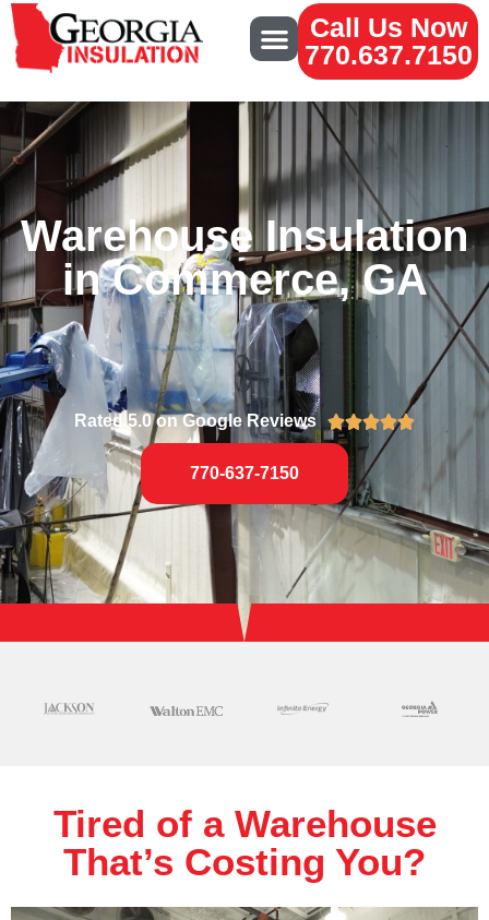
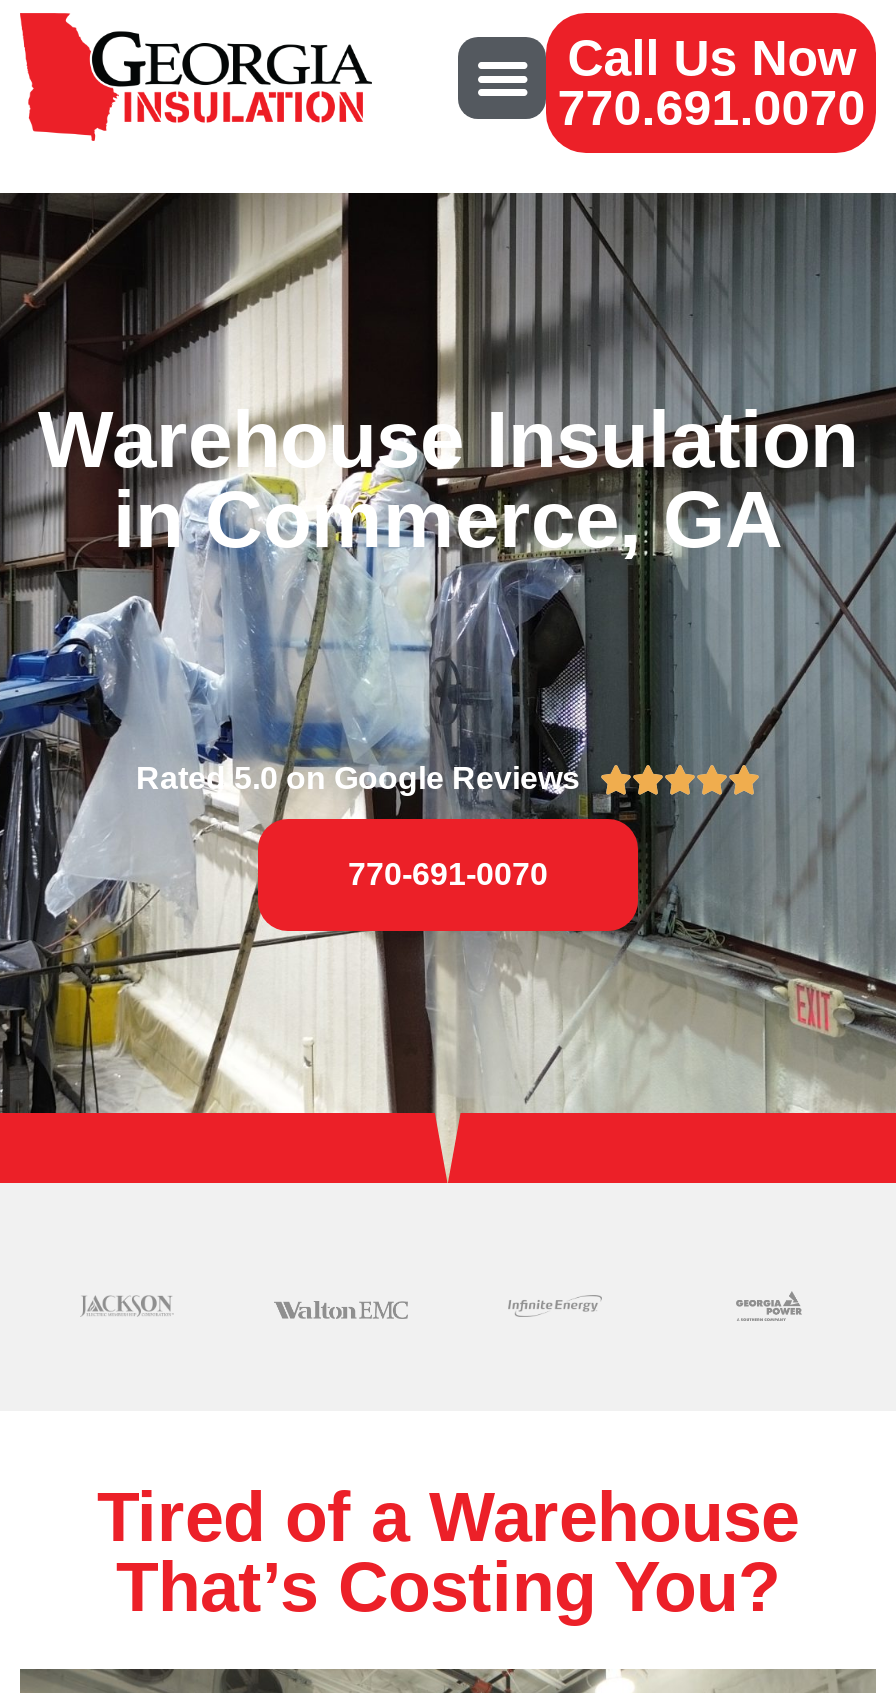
- 770.637.7150
+ 770.691.0070

- 770-637-7150
+ 770-691-0070
